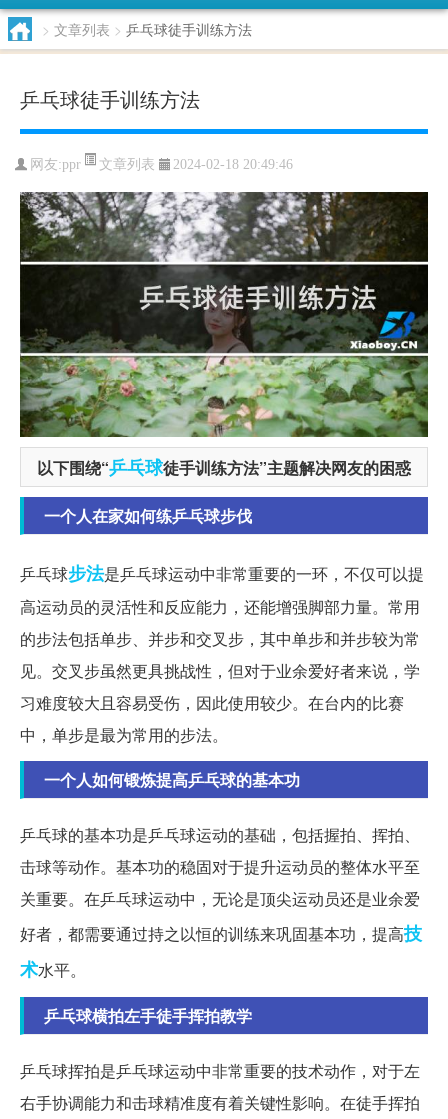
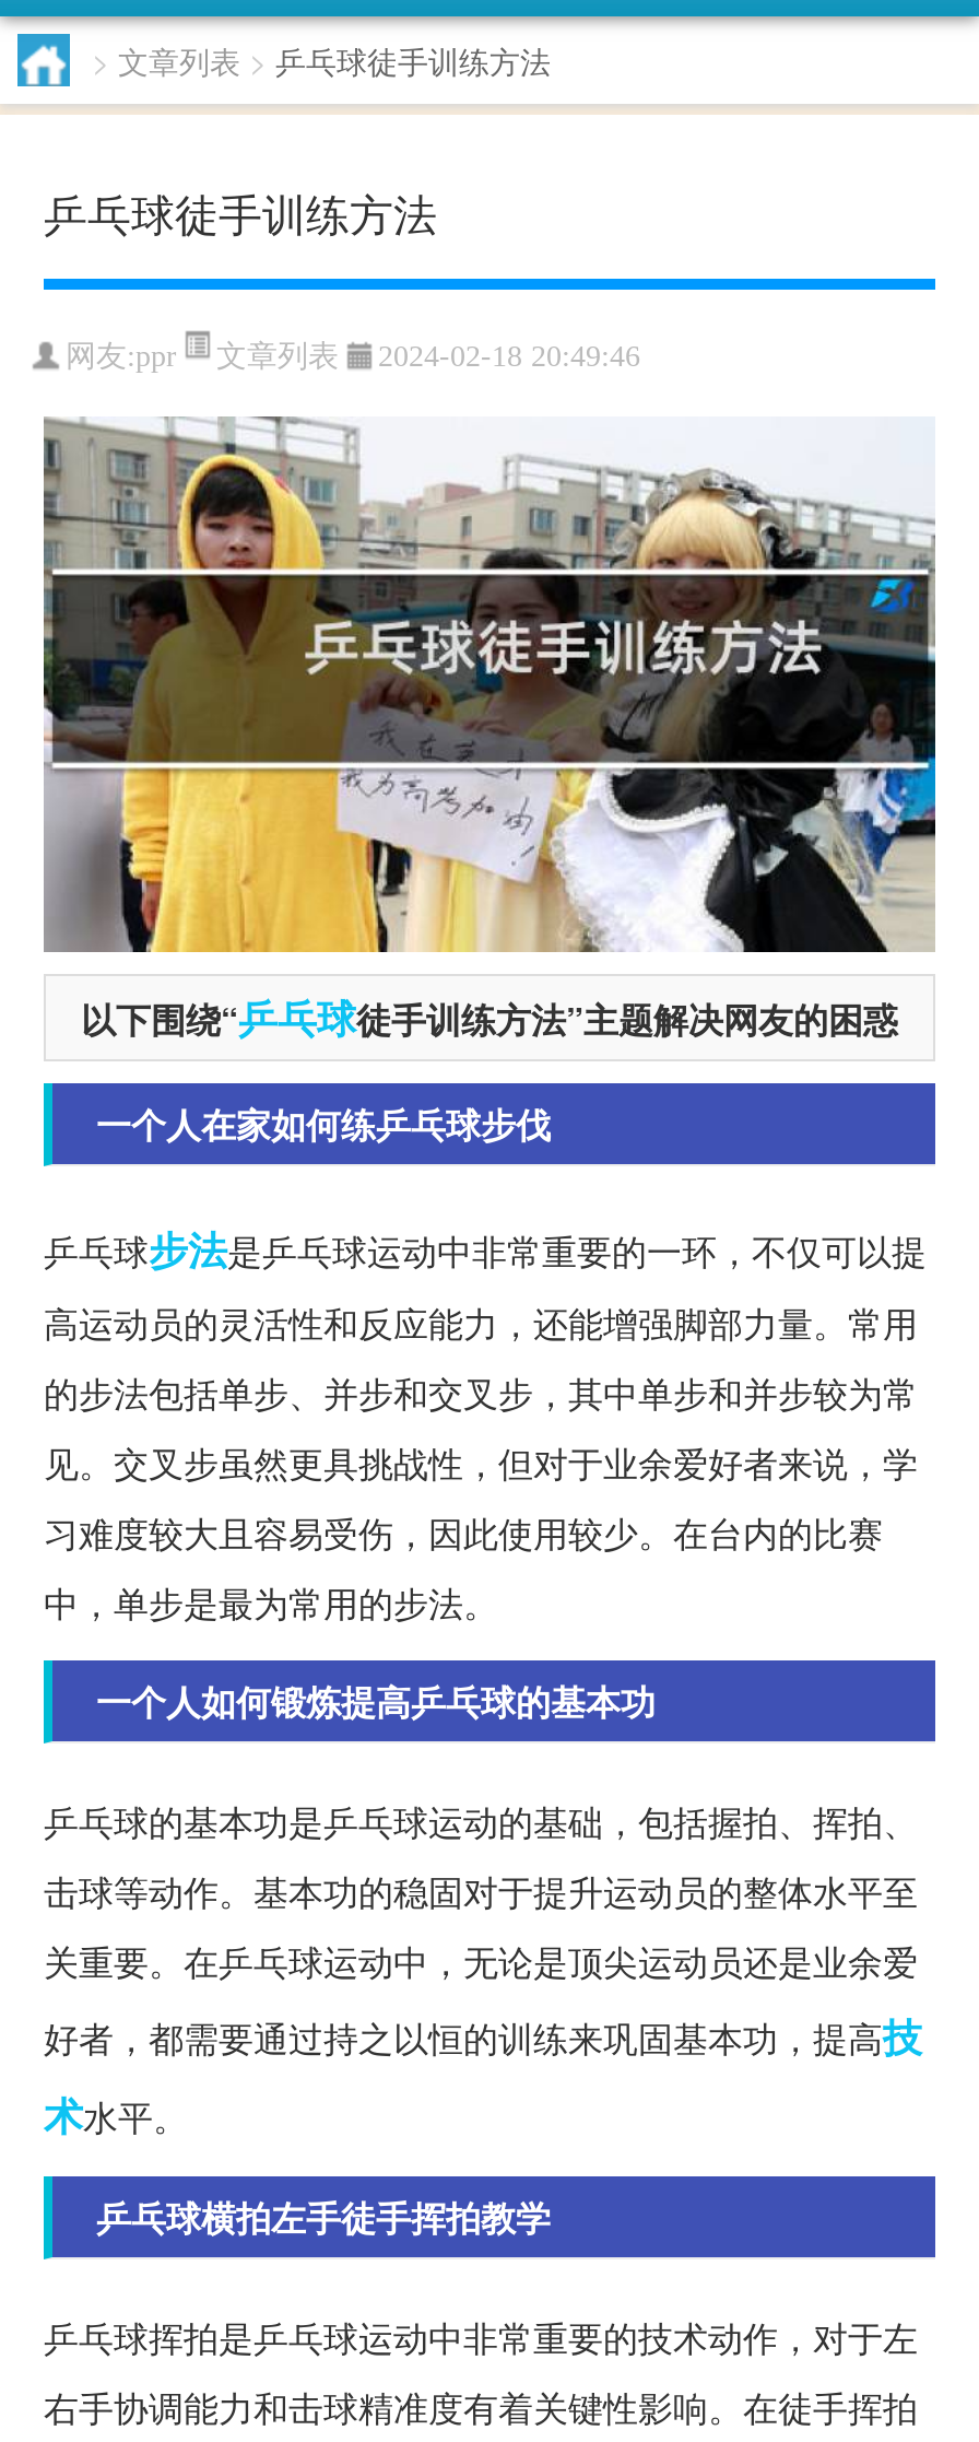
- [image]
+ [image]
